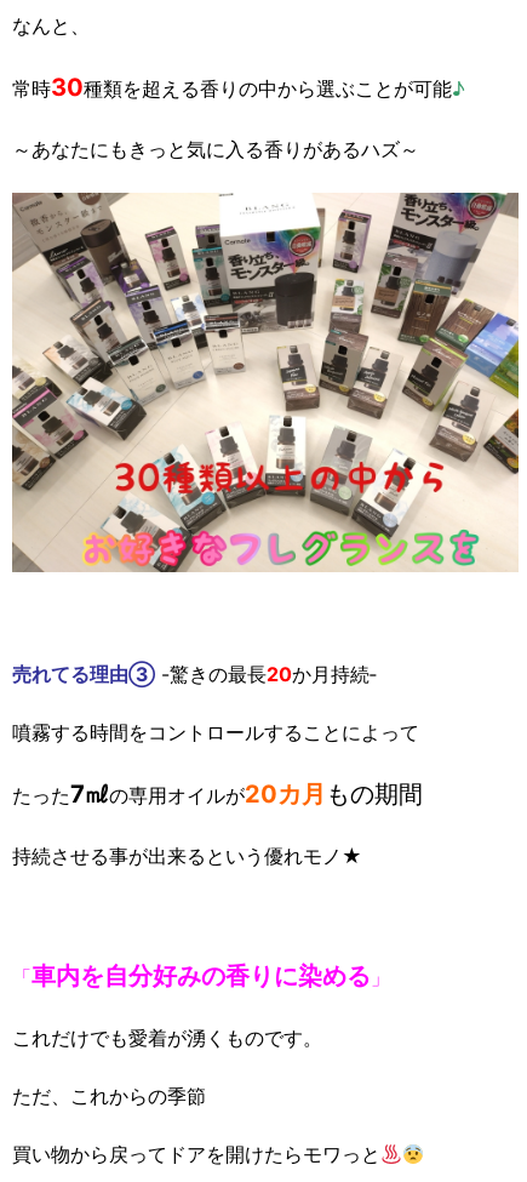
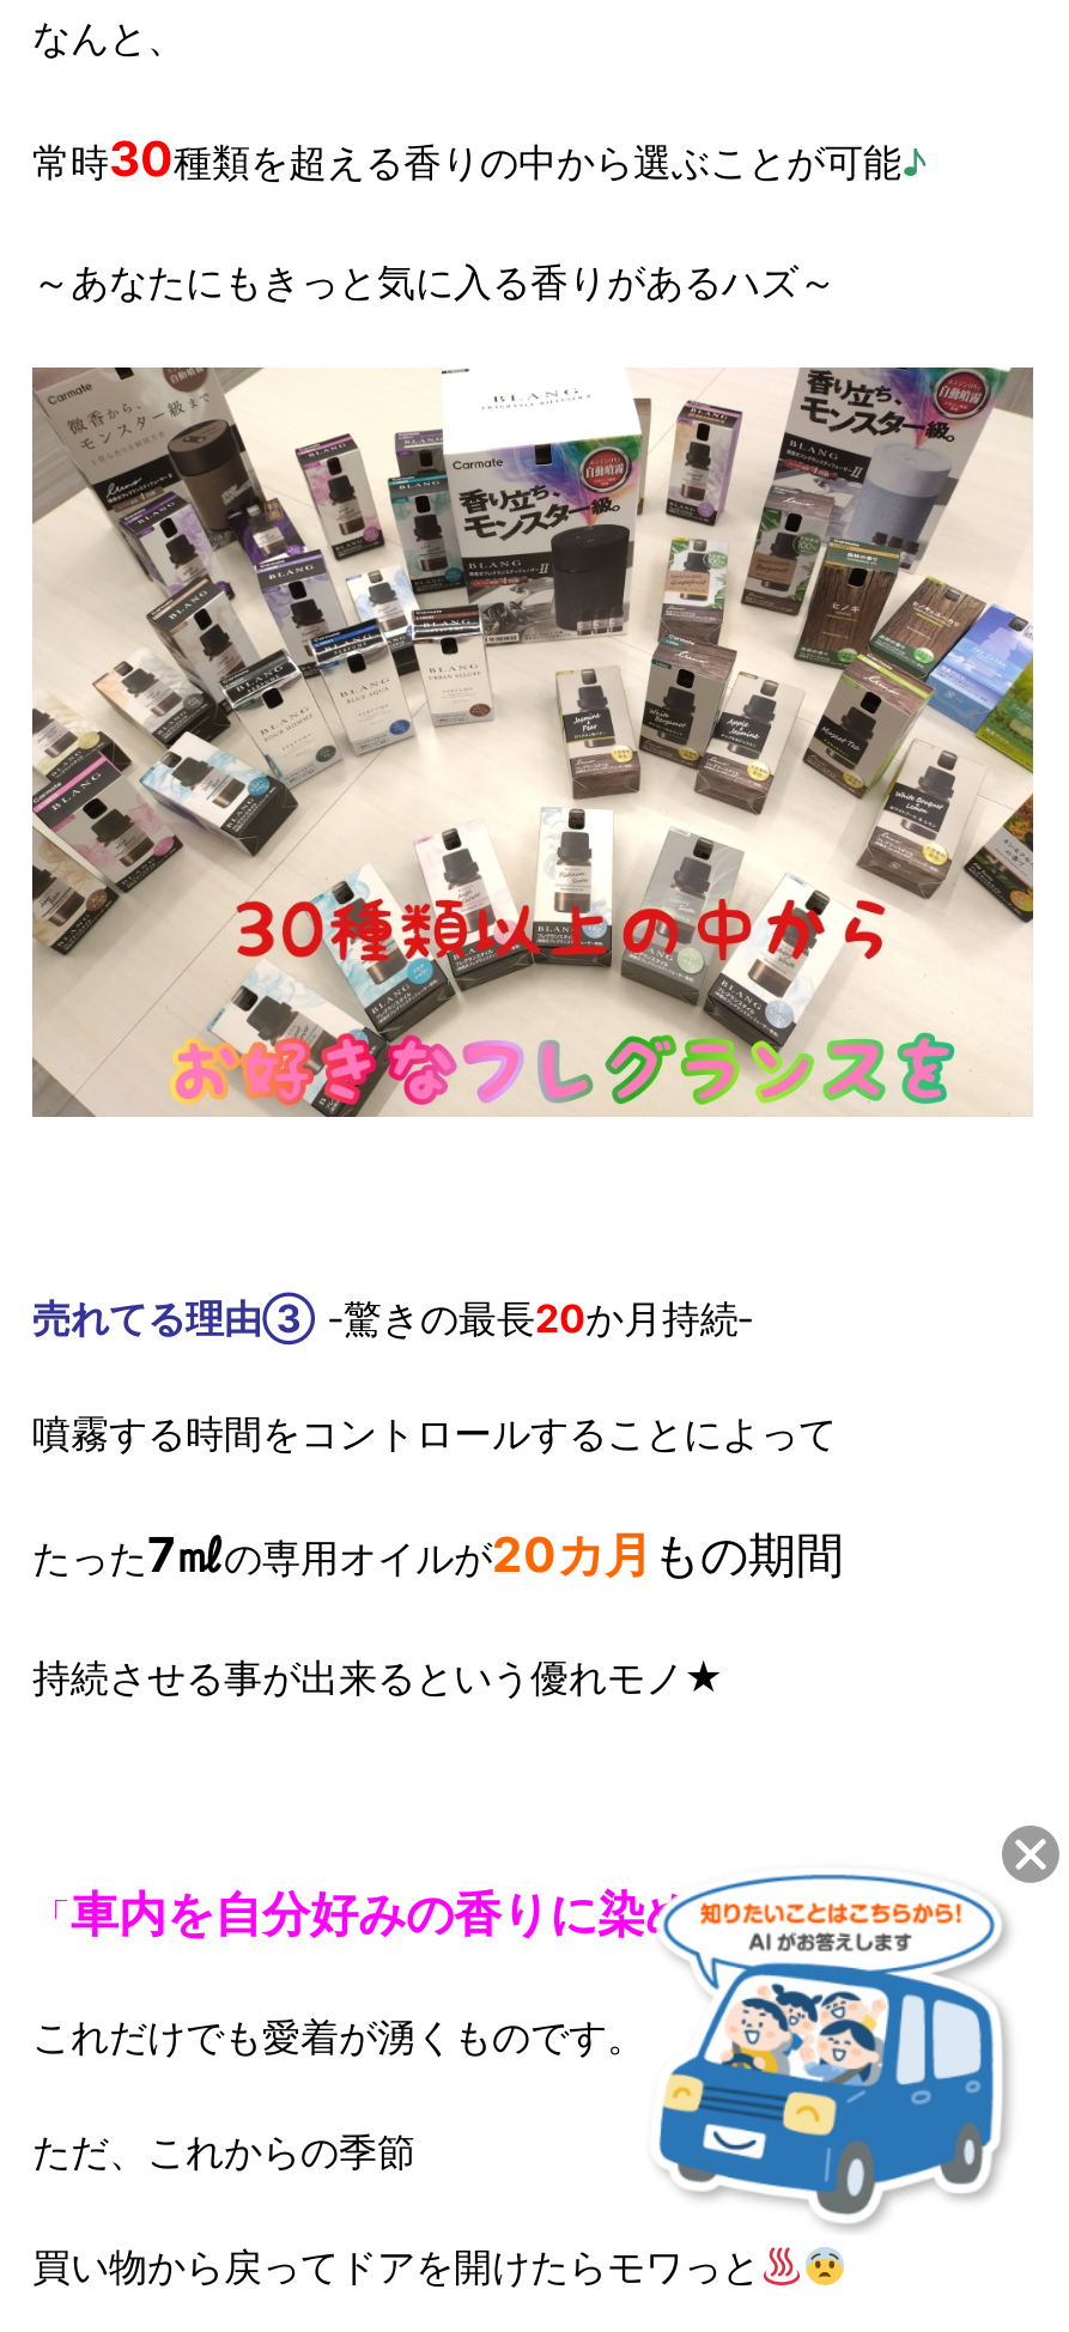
+ [image]
